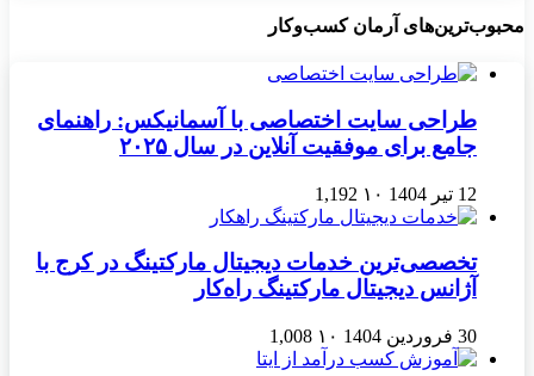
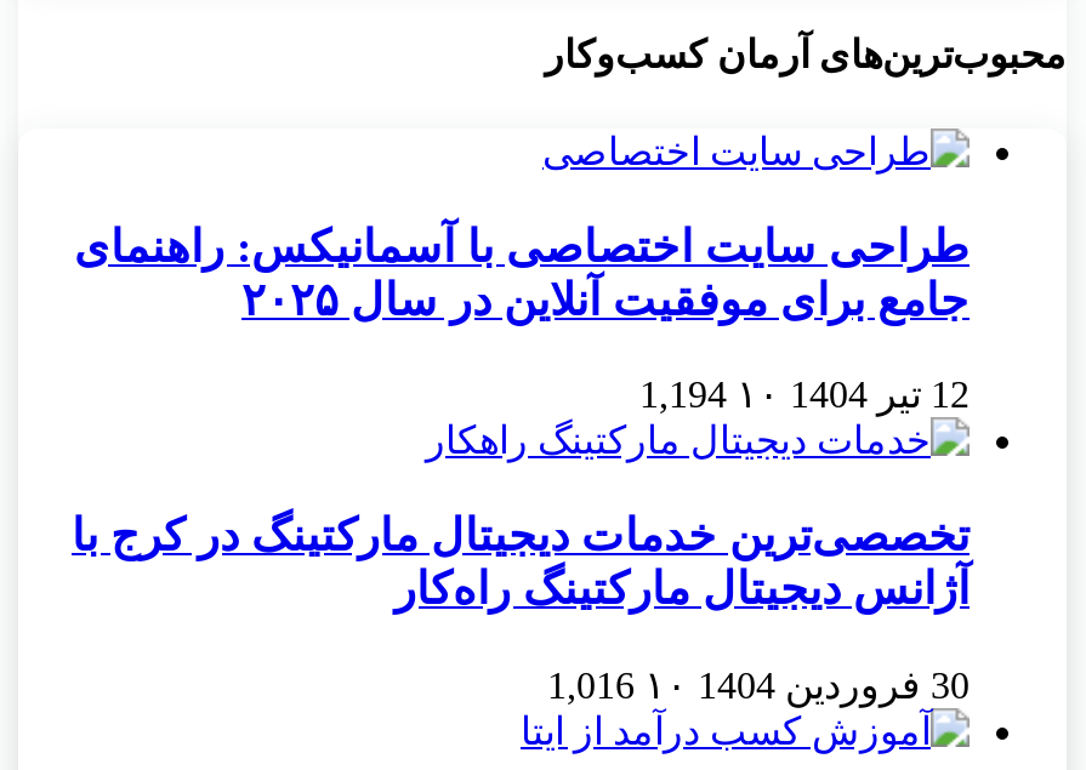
- 1,192
+ 1,194

- 1,008
+ 1,016
